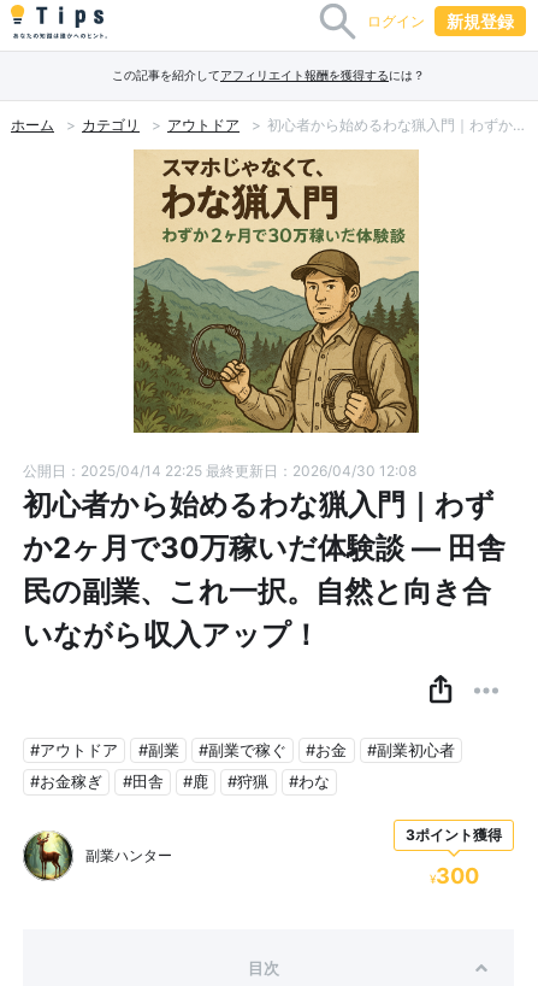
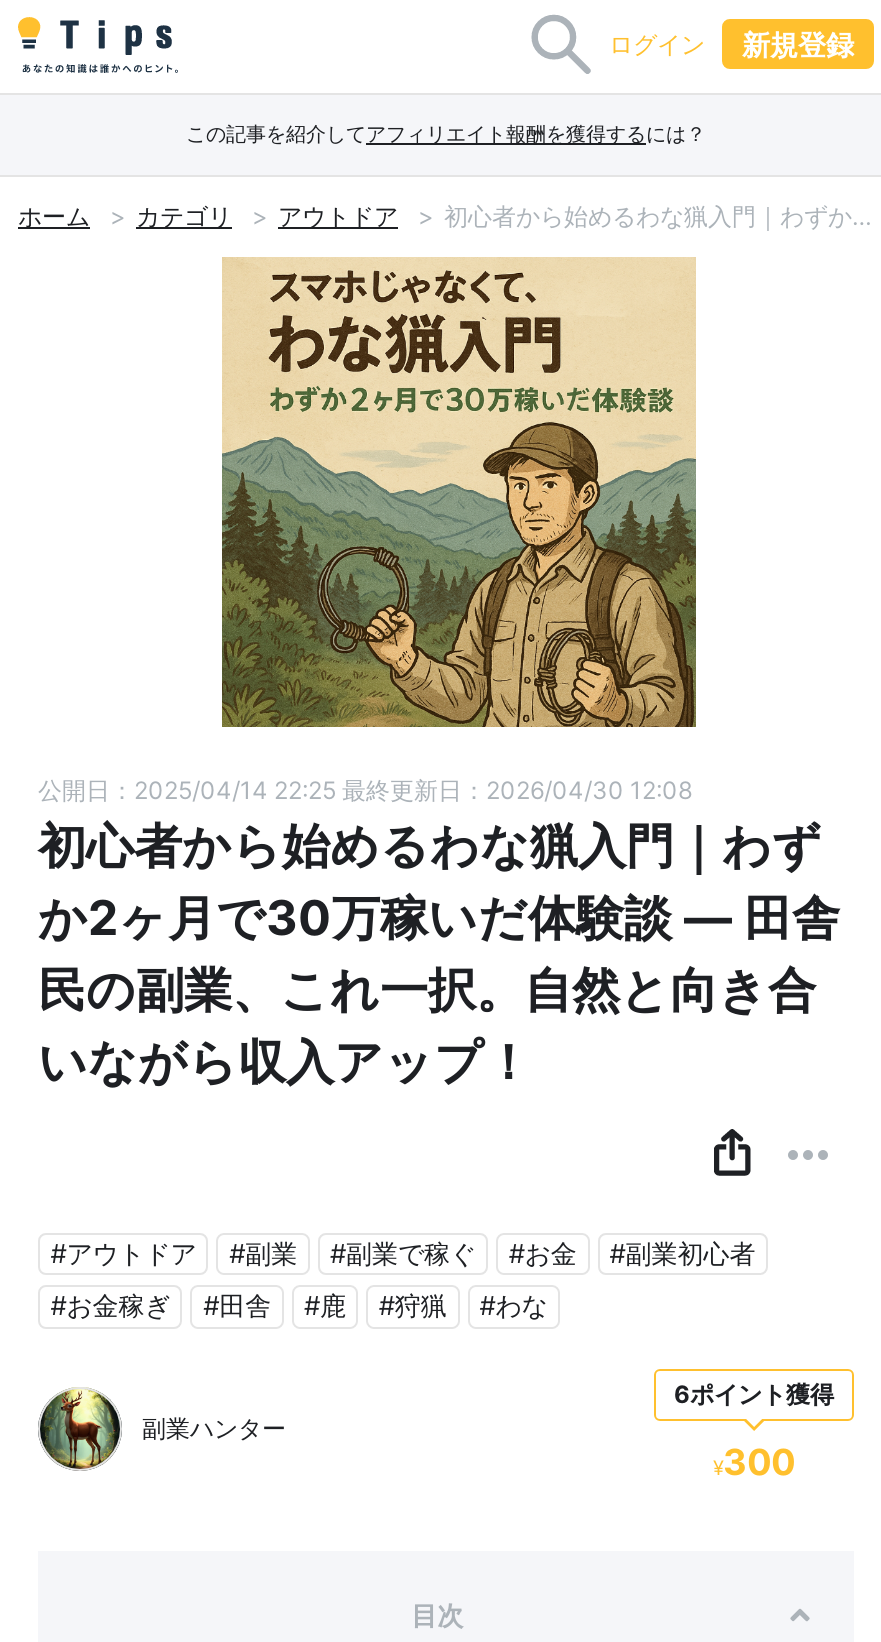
- 3ポイント獲得
+ 6ポイント獲得
